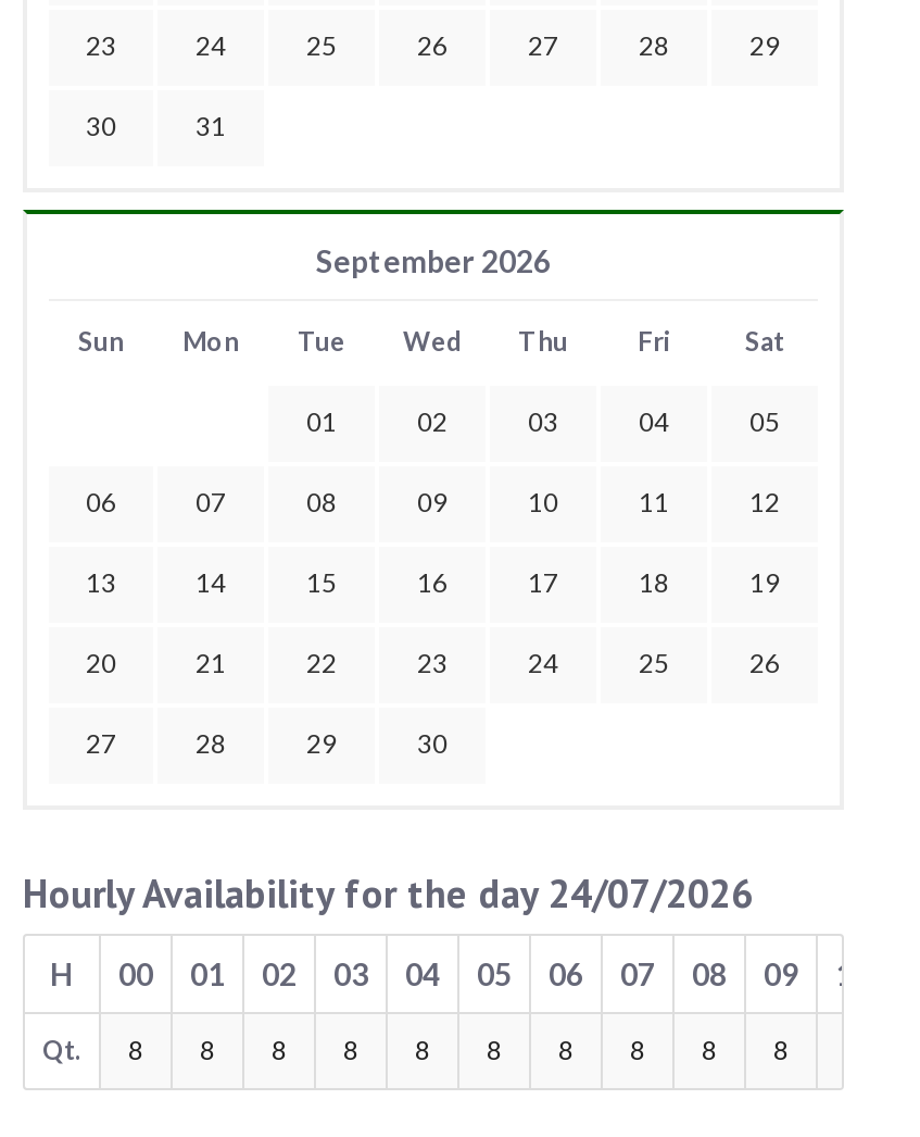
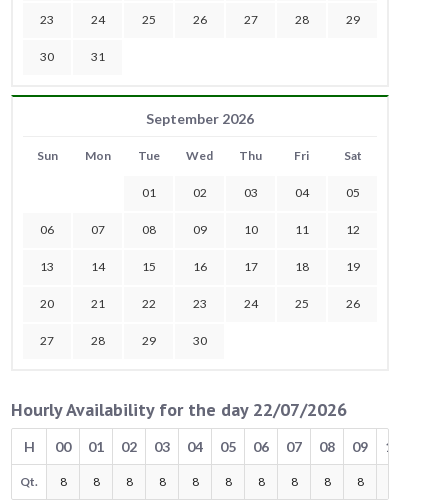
- Hourly Availability for the day 24/07/2026
+ Hourly Availability for the day 22/07/2026
